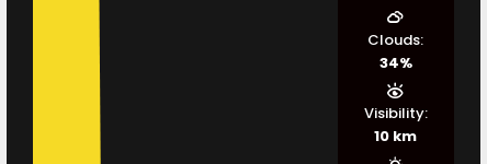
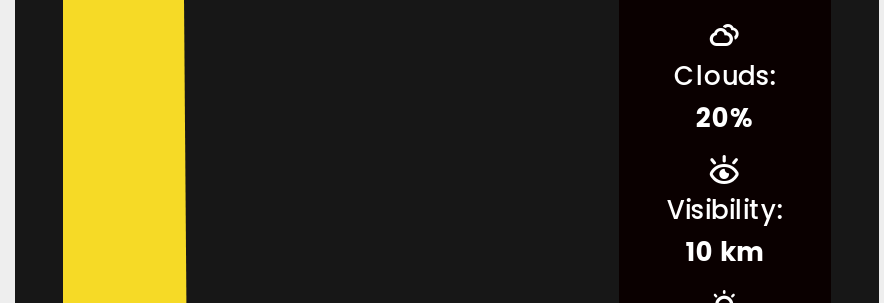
- 34%
+ 20%
